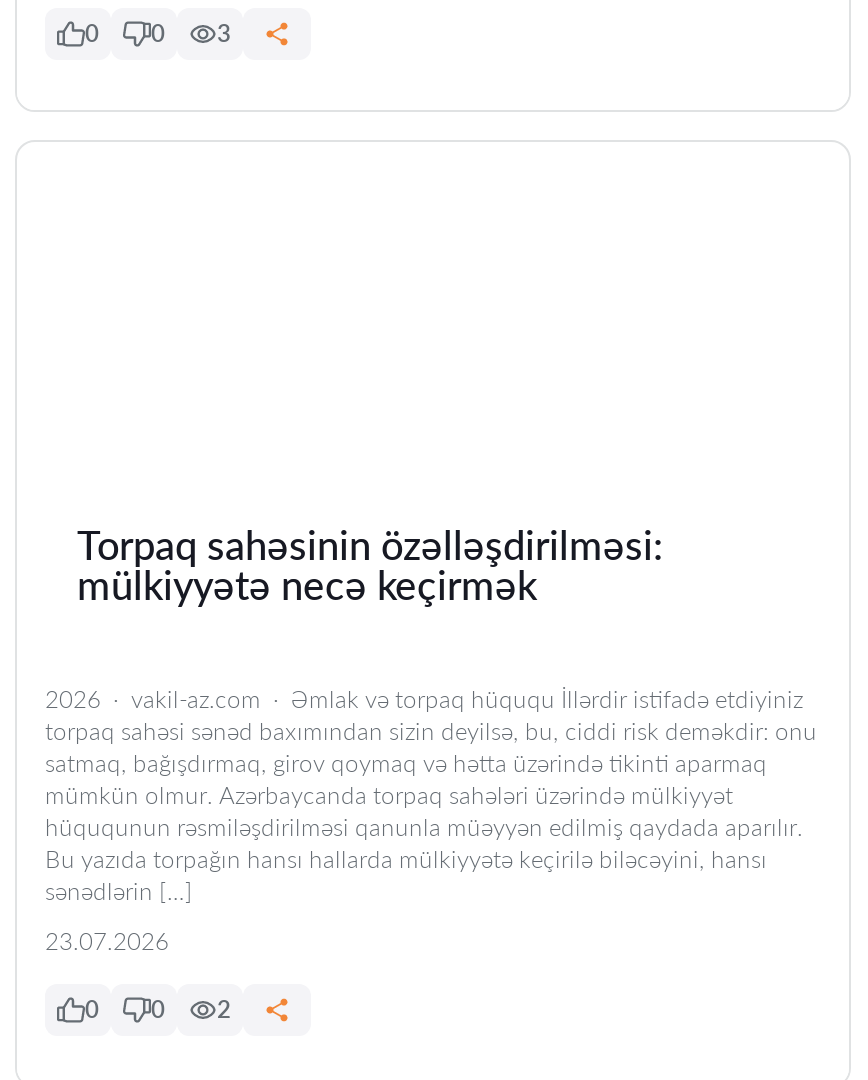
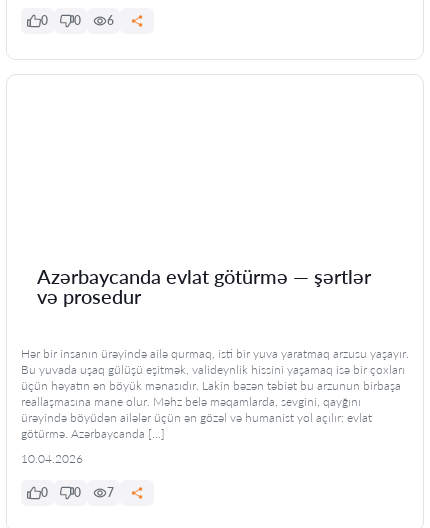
- 3
+ 6

- Torpaq sahəsinin özəlləşdirilməsi:
- mülkiyyətə necə keçirmək
+ Azərbaycanda evlat götürmə — şərtlər
+ və prosedur

- 2026 · vakil-az.com · Əmlak və torpaq hüququ İllərdir istifadə etdiyiniz
- torpaq sahəsi sənəd baxımından sizin deyilsə, bu, ciddi risk deməkdir: onu
- satmaq, bağışdırmaq, girov qoymaq və hətta üzərində tikinti aparmaq
- mümkün olmur. Azərbaycanda torpaq sahələri üzərində mülkiyyət
- hüququnun rəsmiləşdirilməsi qanunla müəyyən edilmiş qaydada aparılır.
- Bu yazıda torpağın hansı hallarda mülkiyyətə keçirilə biləcəyini, hansı
- sənədlərin […]
+ Hər bir insanın ürəyində ailə qurmaq, isti bir yuva yaratmaq arzusu yaşayır.
+ Bu yuvada uşaq gülüşü eşitmək, valideynlik hissini yaşamaq isə bir çoxları
+ üçün həyatın ən böyük mənasıdır. Lakin bəzən təbiət bu arzunun birbaşa
+ reallaşmasına mane olur. Məhz belə məqamlarda, sevgini, qayğını
+ ürəyində böyüdən ailələr üçün ən gözəl və humanist yol açılır: evlat
+ götürmə. Azərbaycanda […]

- 23.07.2026
+ 10.04.2026

- 2
+ 7
